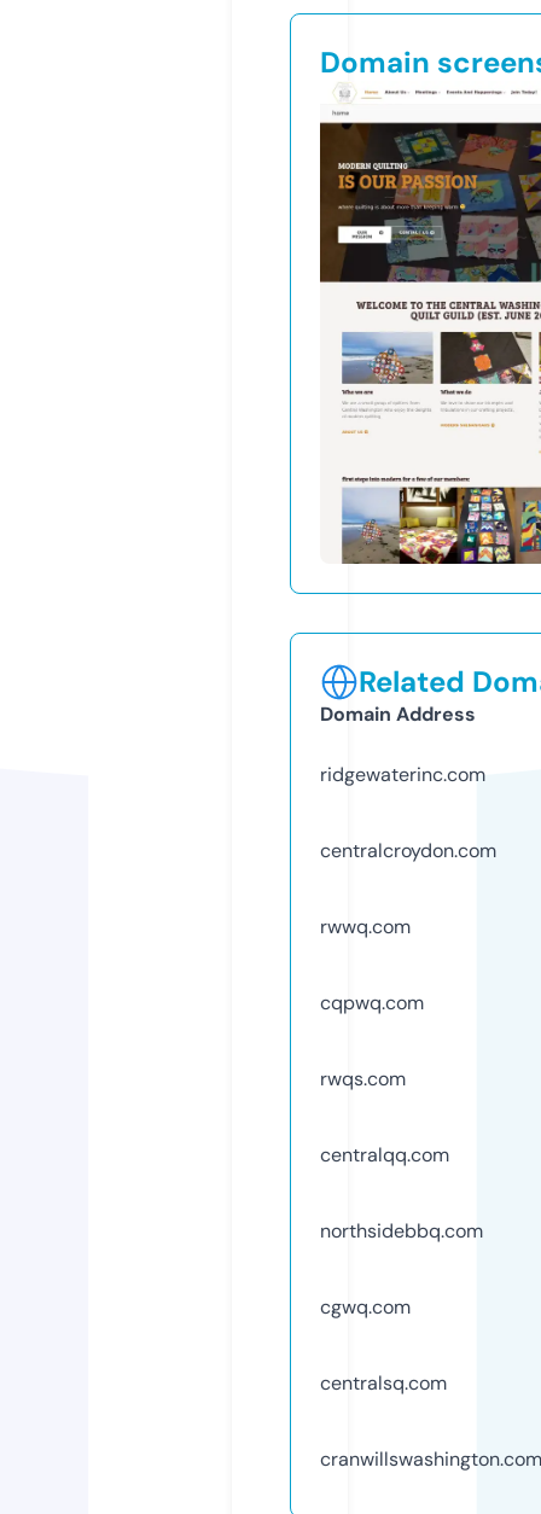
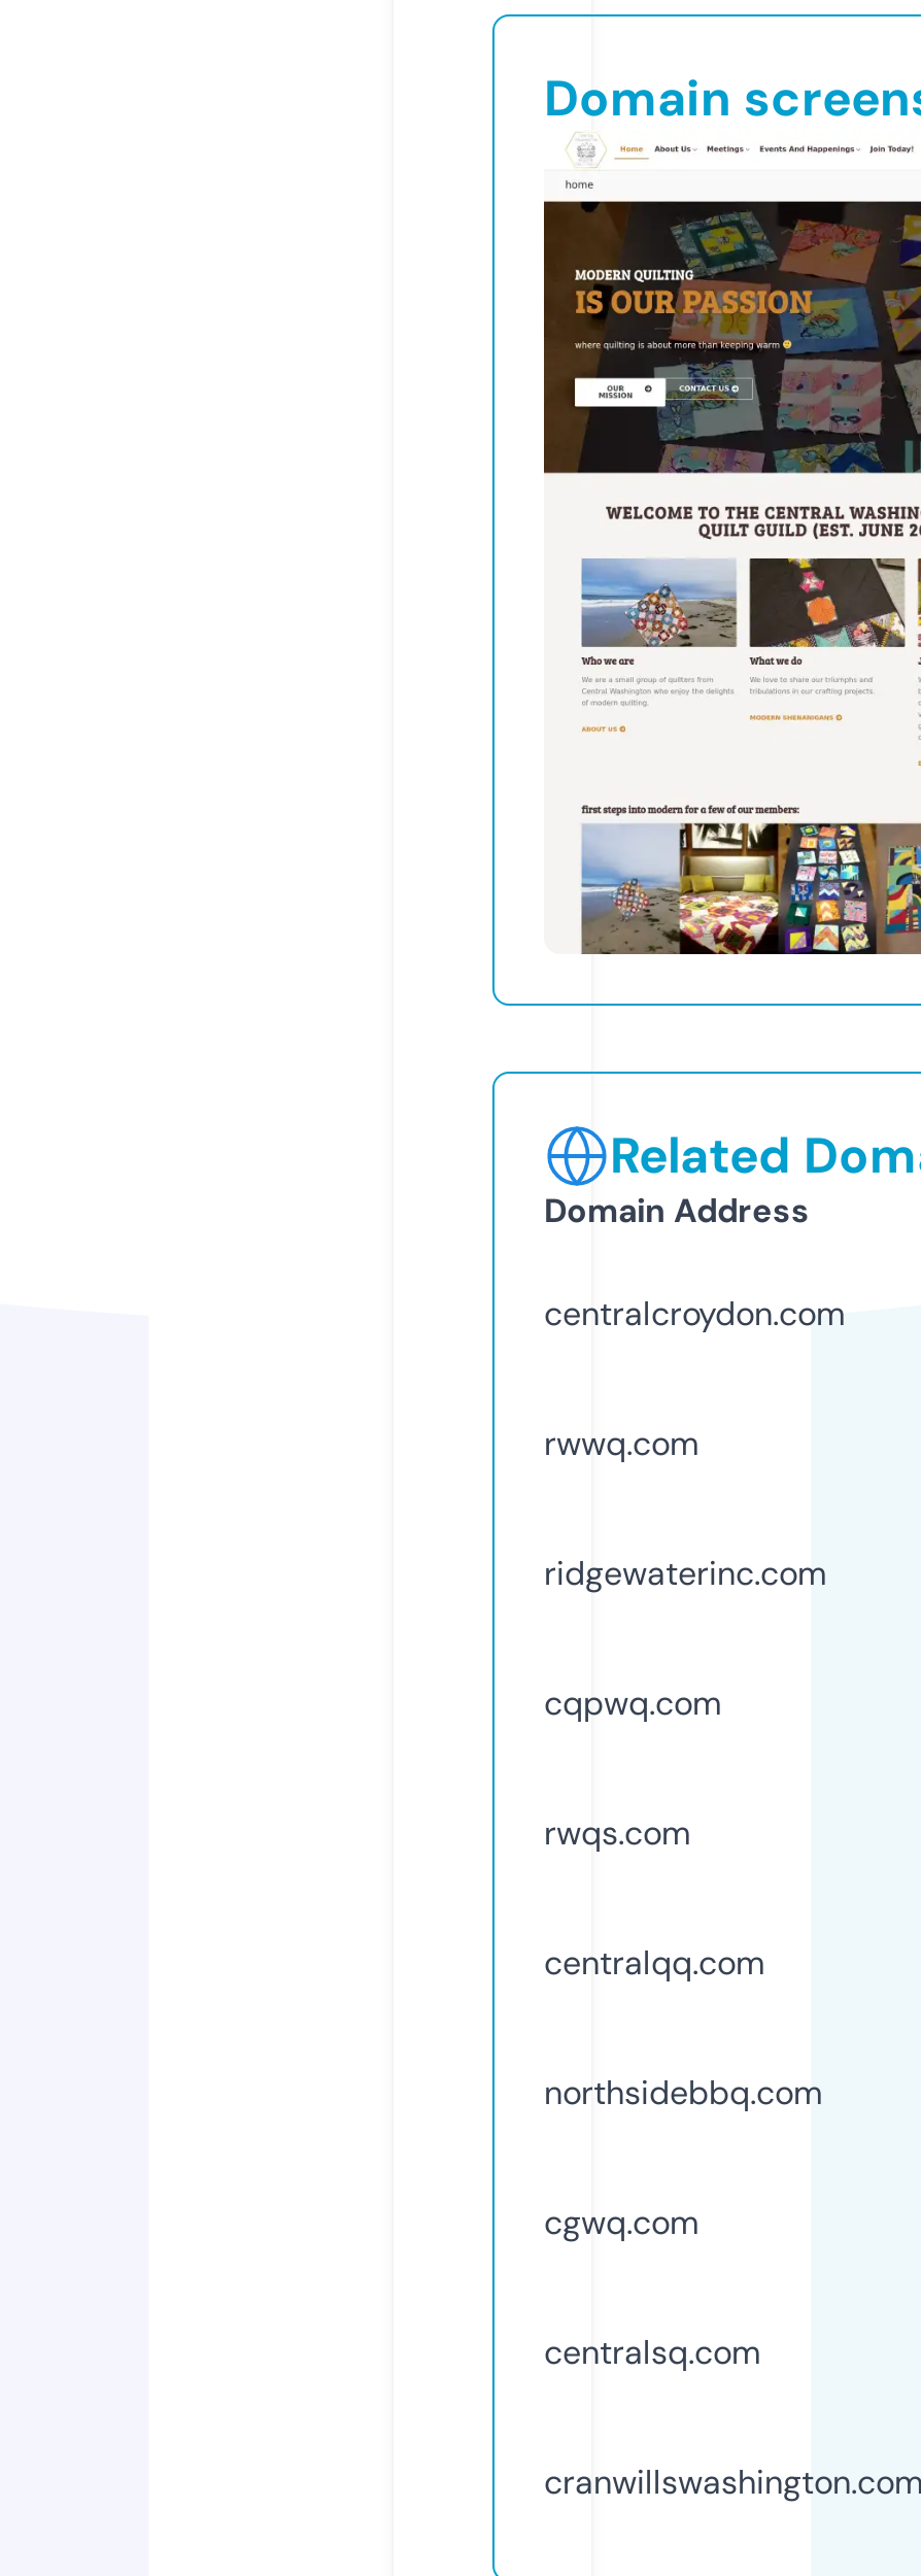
moved down: ridgewaterinc.com

moved up: centralcroydon.com | rwwq.com
